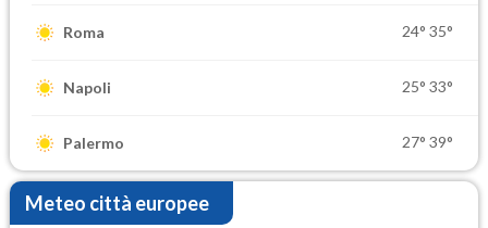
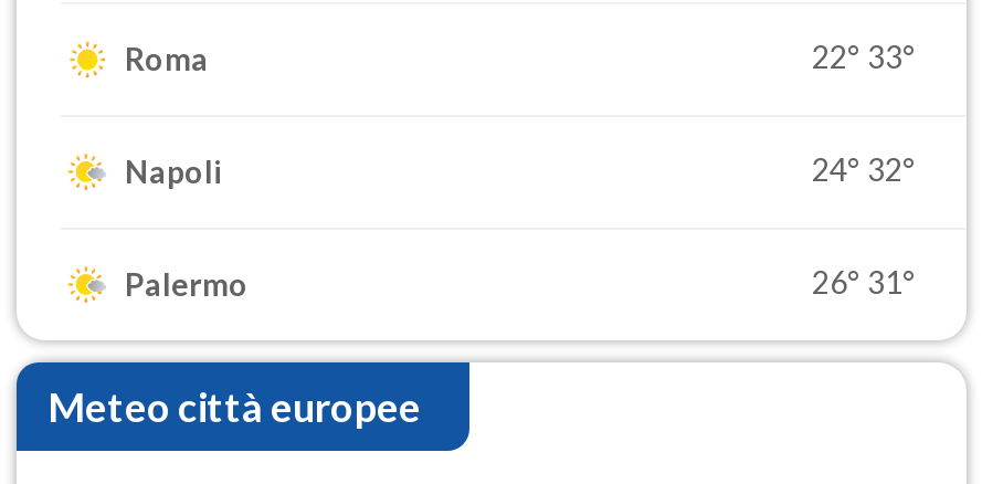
- 24° 35°
+ 22° 33°

- 25° 33°
+ 24° 32°

- 27° 39°
+ 26° 31°
